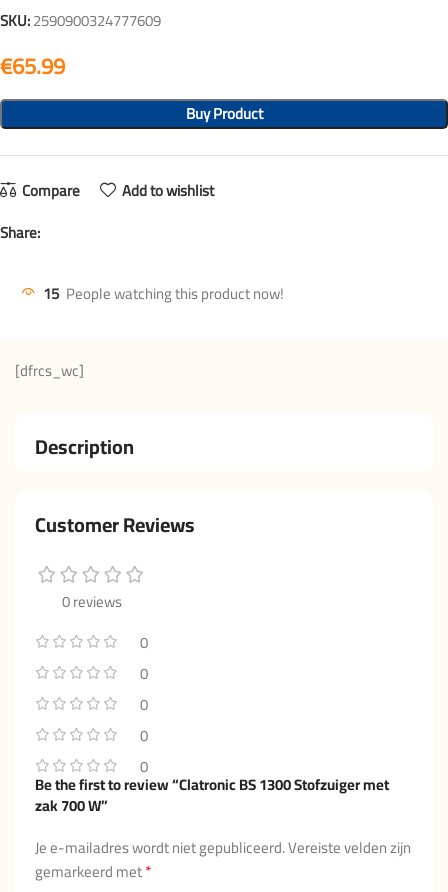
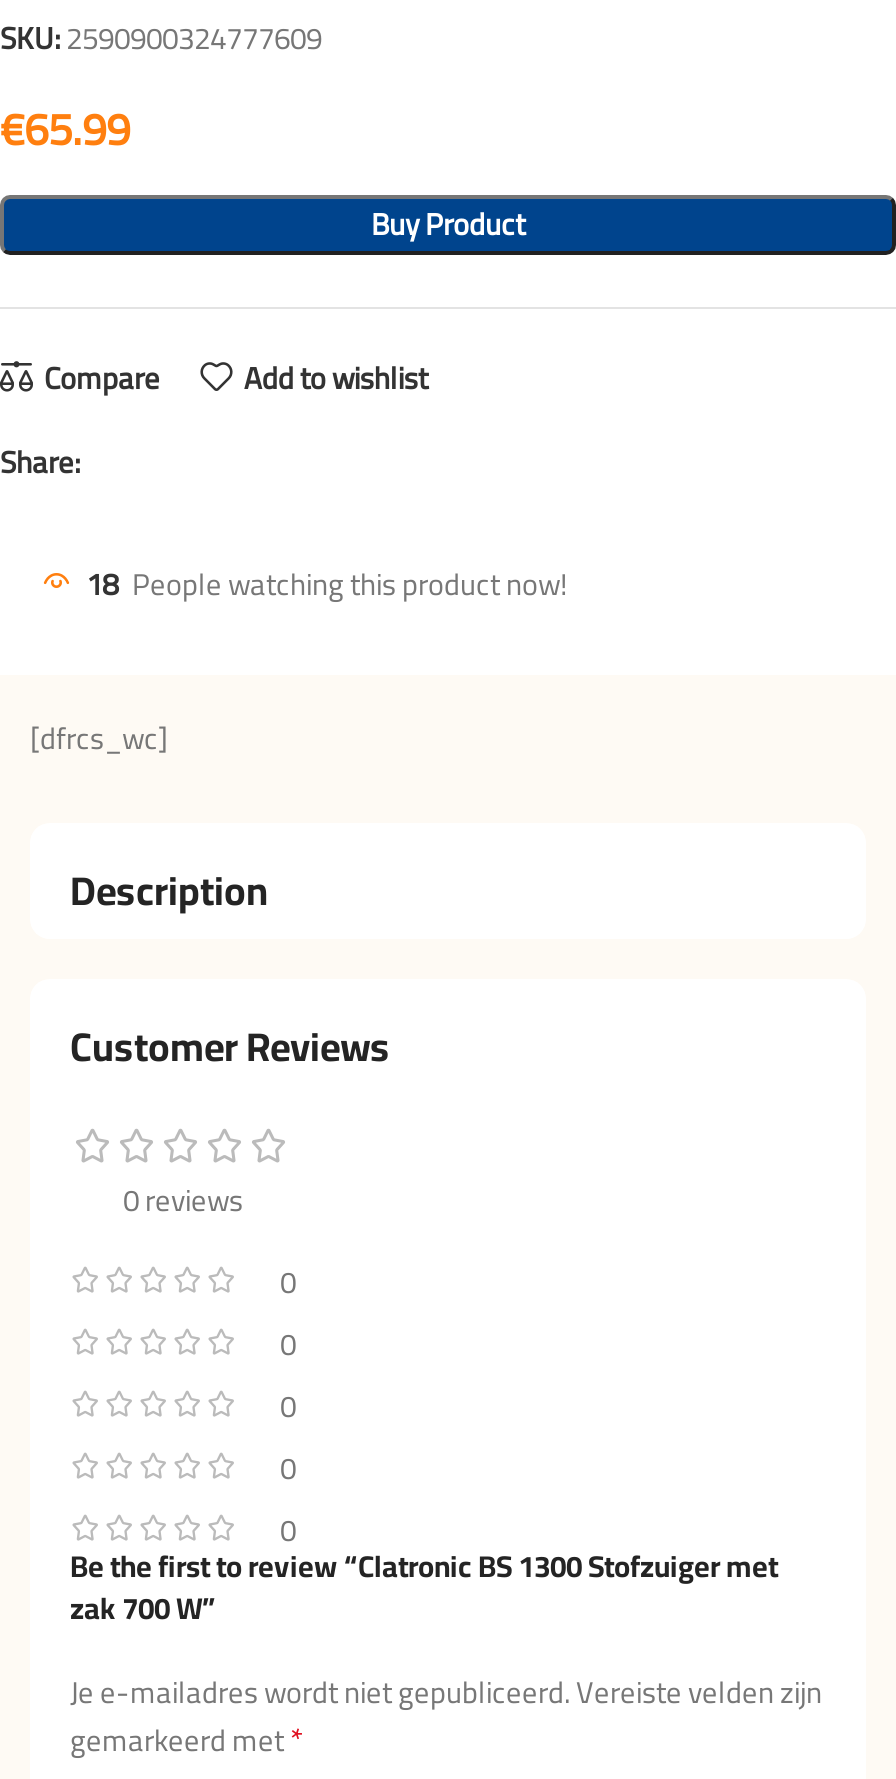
- 15 People watching this product now!
+ 18 People watching this product now!
